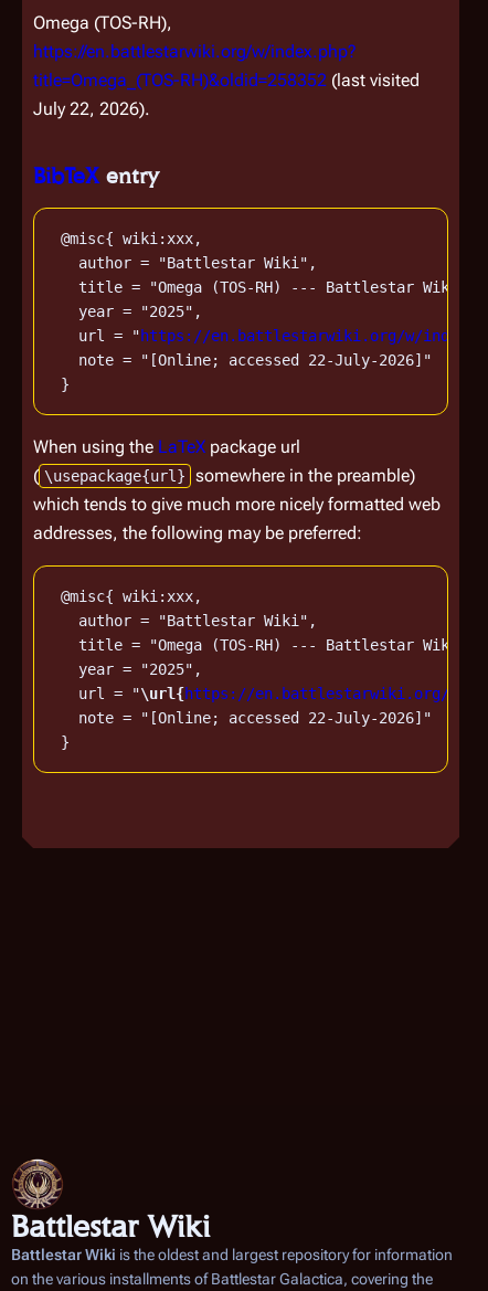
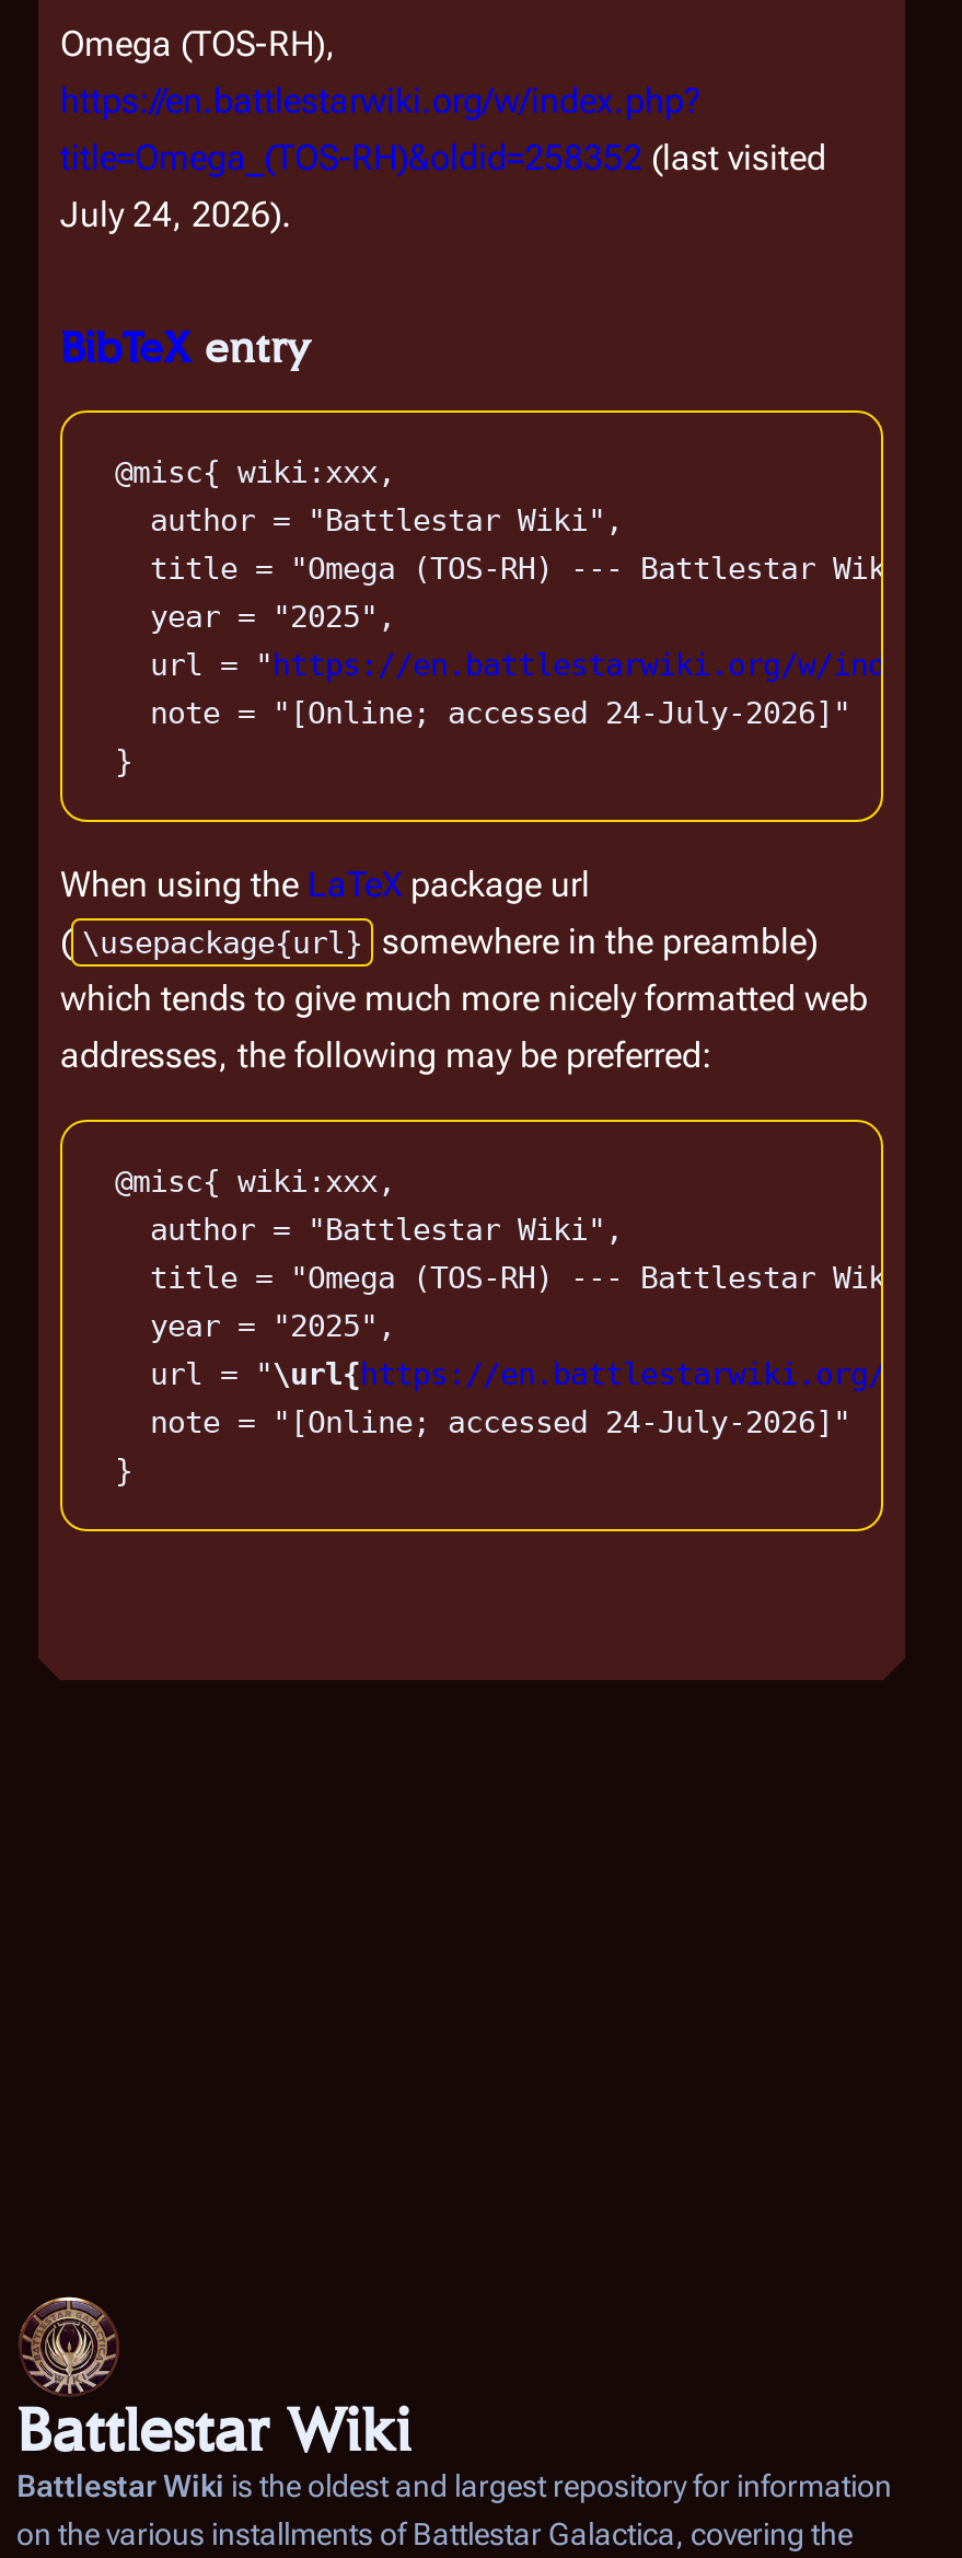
- July 22, 2026).
+ July 24, 2026).

- note = "[Online; accessed 22-July-2026]"
+ note = "[Online; accessed 24-July-2026]"

- note = "[Online; accessed 22-July-2026]"
+ note = "[Online; accessed 24-July-2026]"
